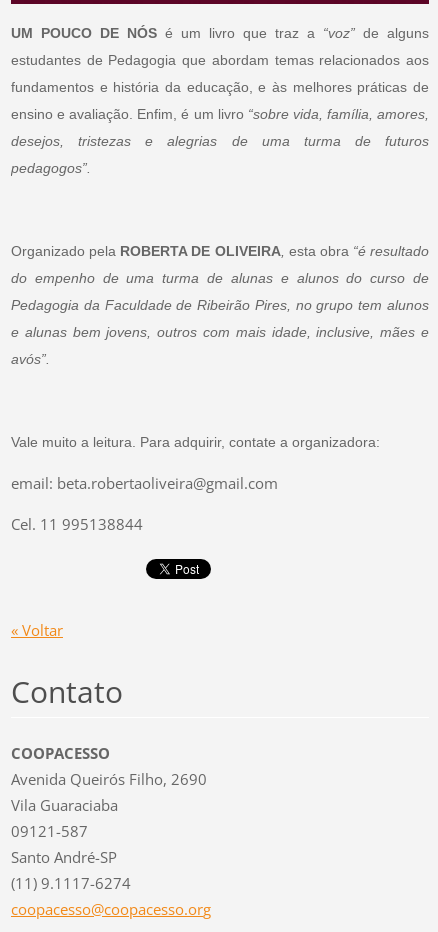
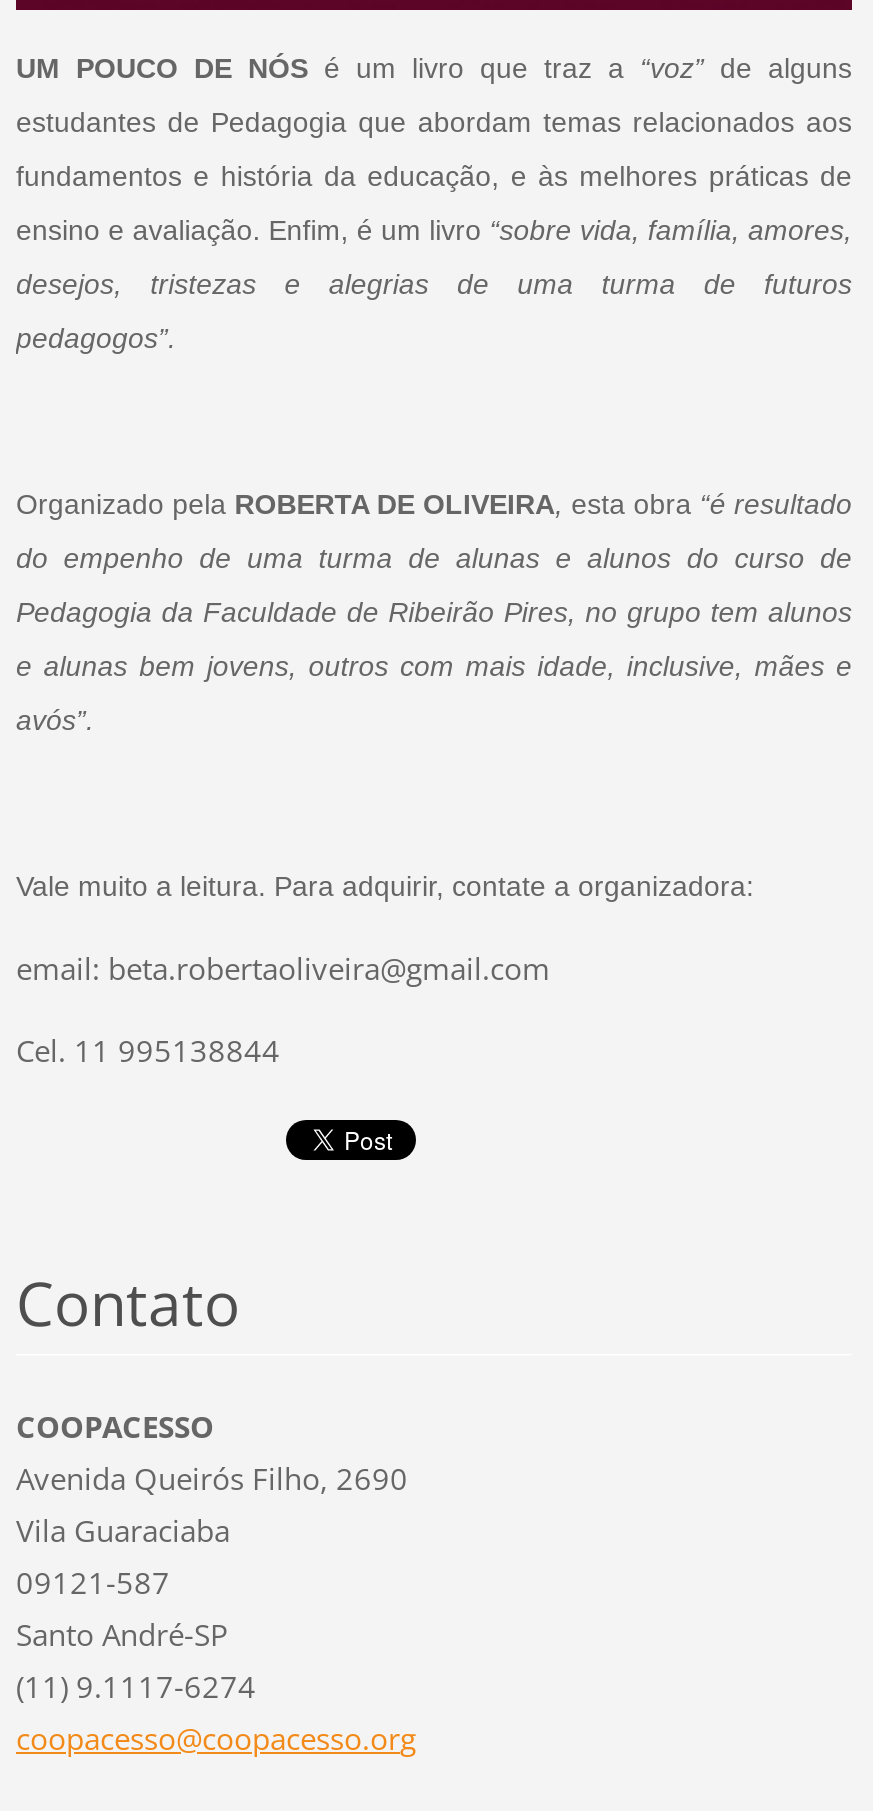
- « Voltar
